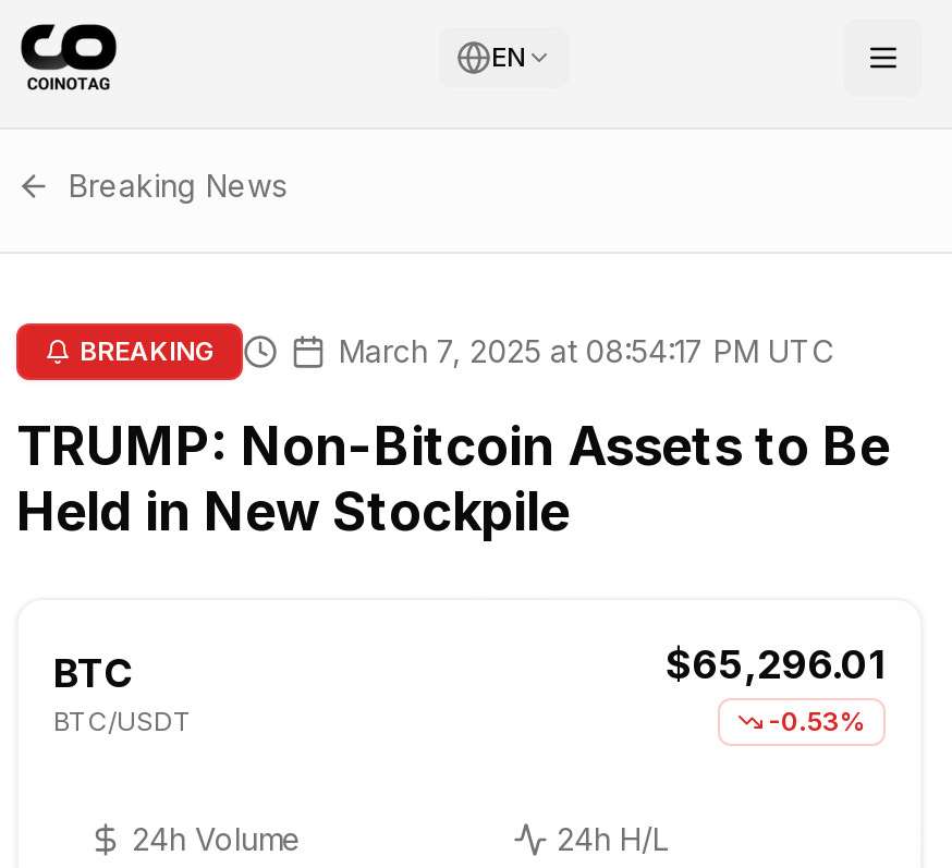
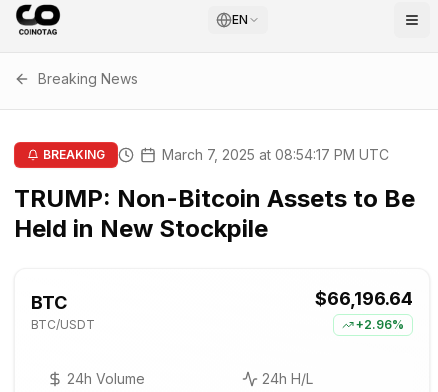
- $65,296.01
- -0.53%
+ $66,196.64
+ +2.96%
